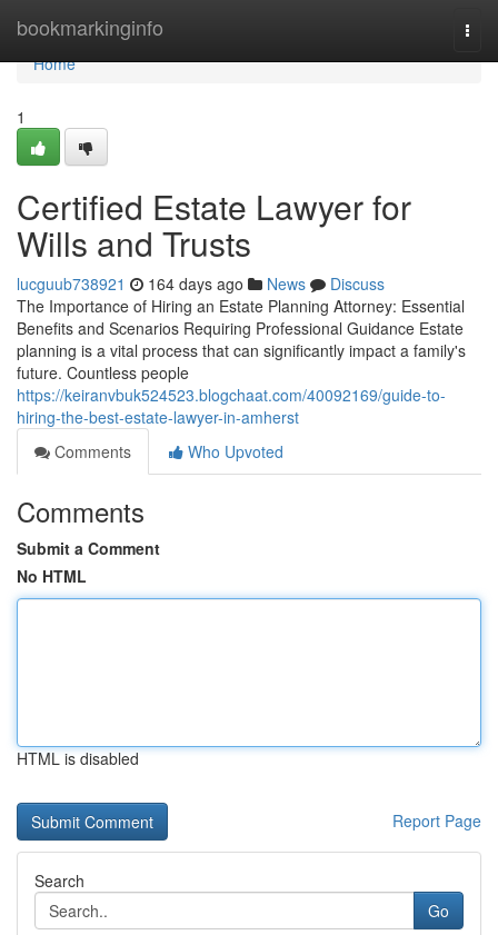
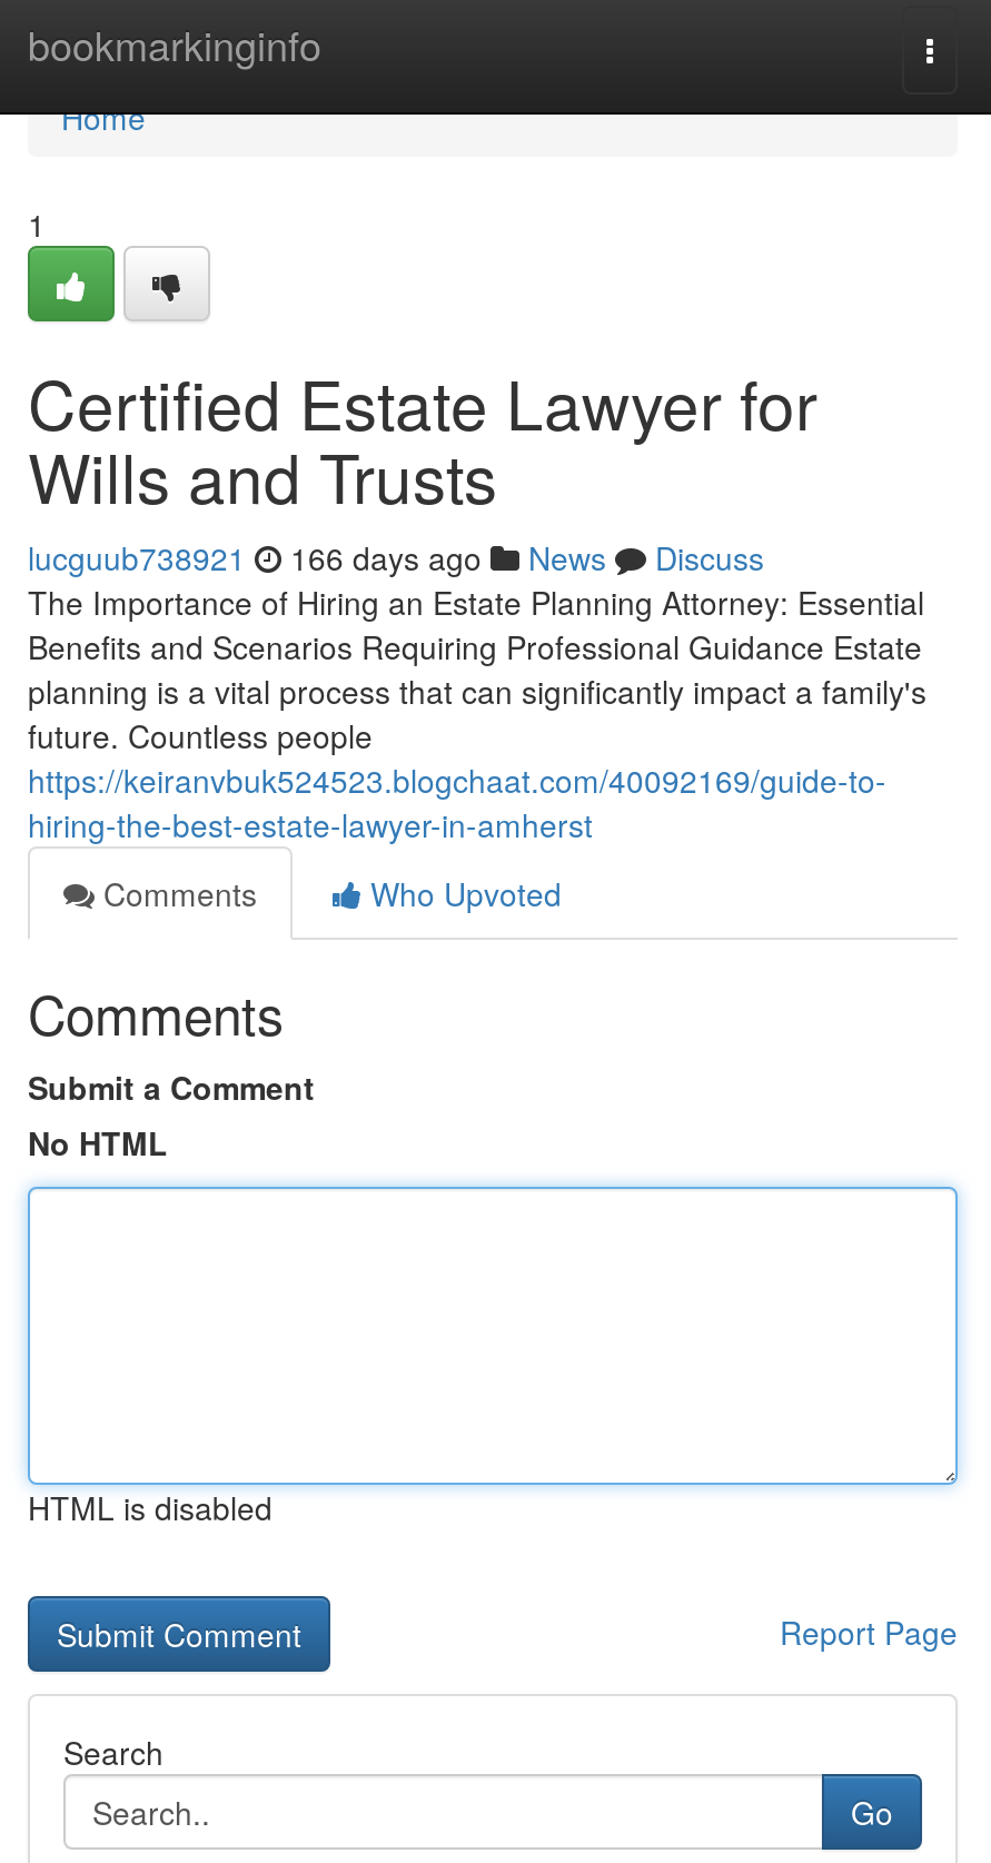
- lucguub738921 164 days ago News Discuss
+ lucguub738921 166 days ago News Discuss
